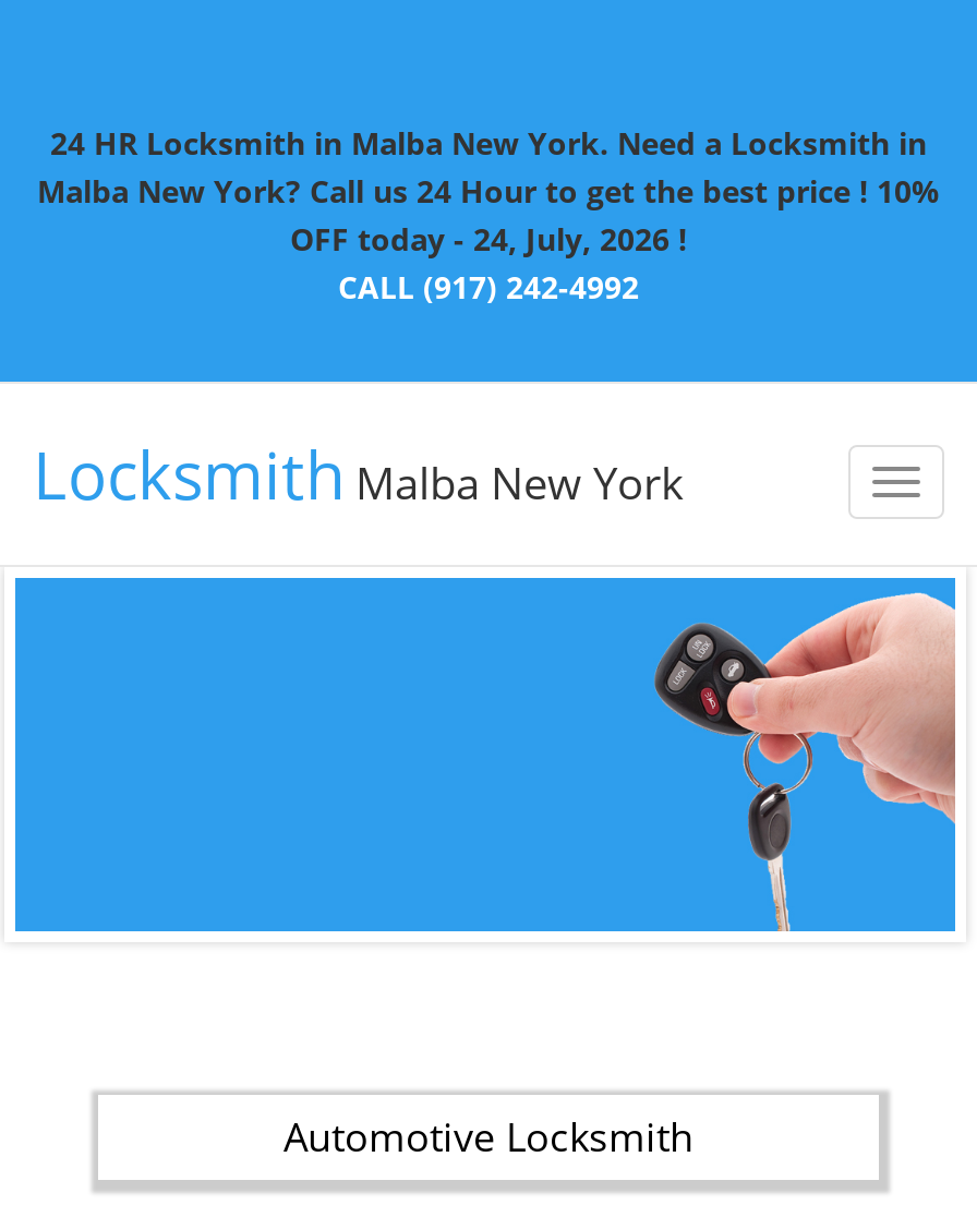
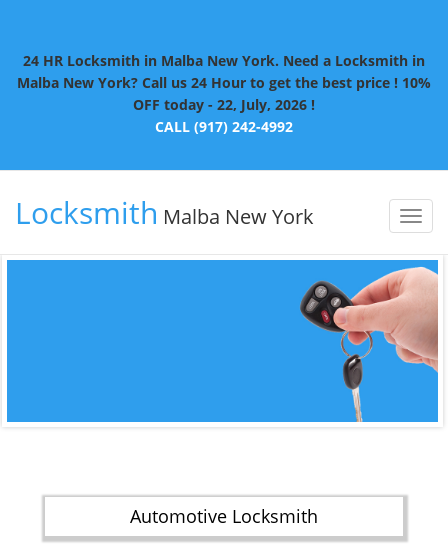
- OFF today - 24, July, 2026 !
+ OFF today - 22, July, 2026 !
